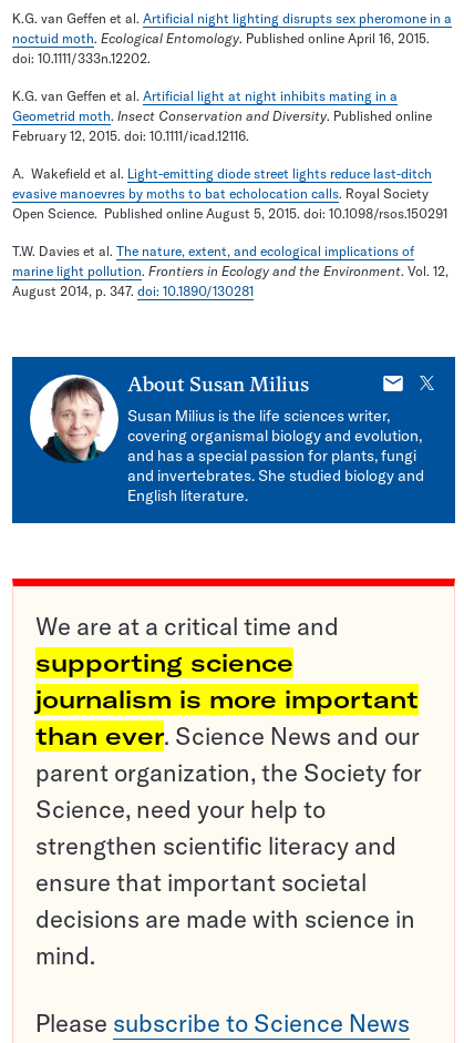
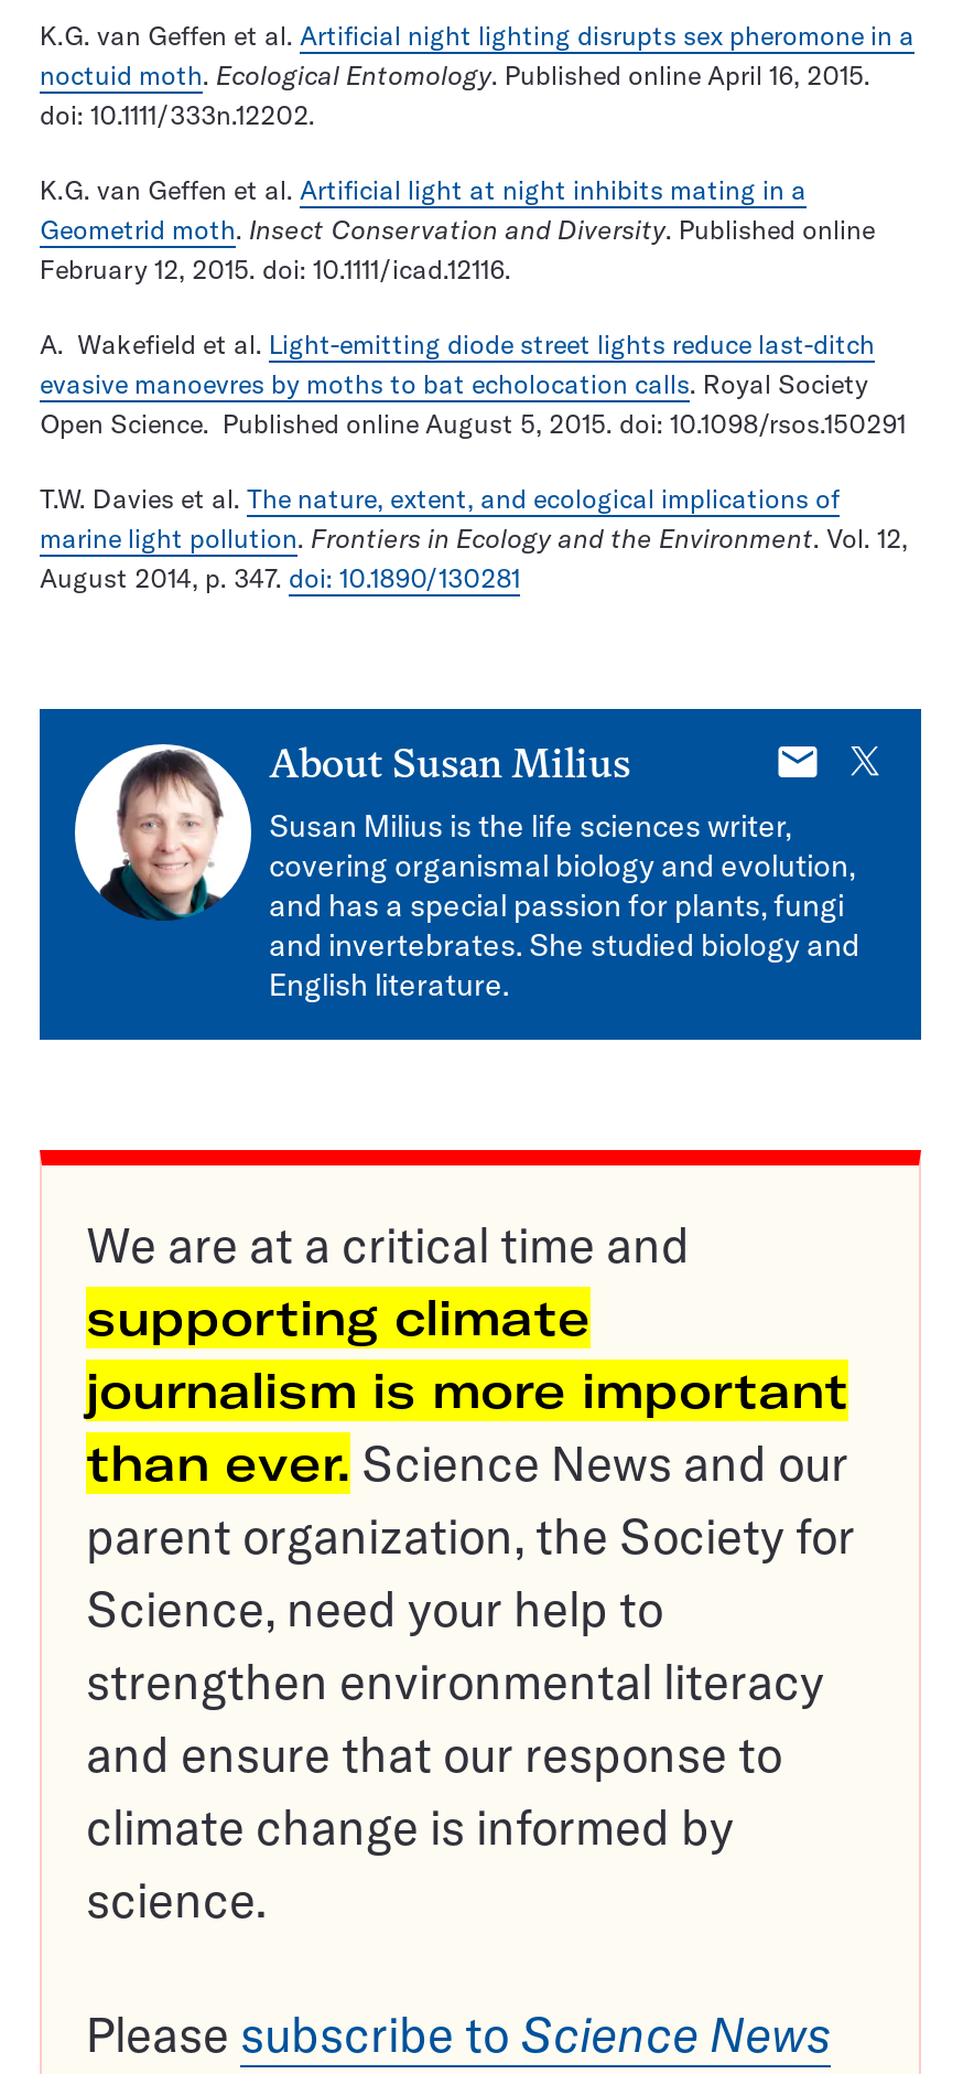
- supporting science
+ supporting climate

- strengthen scientific literacy and
- ensure that important societal
- decisions are made with science in
- mind.
+ strengthen environmental literacy
+ and ensure that our response to
+ climate change is informed by
+ science.
